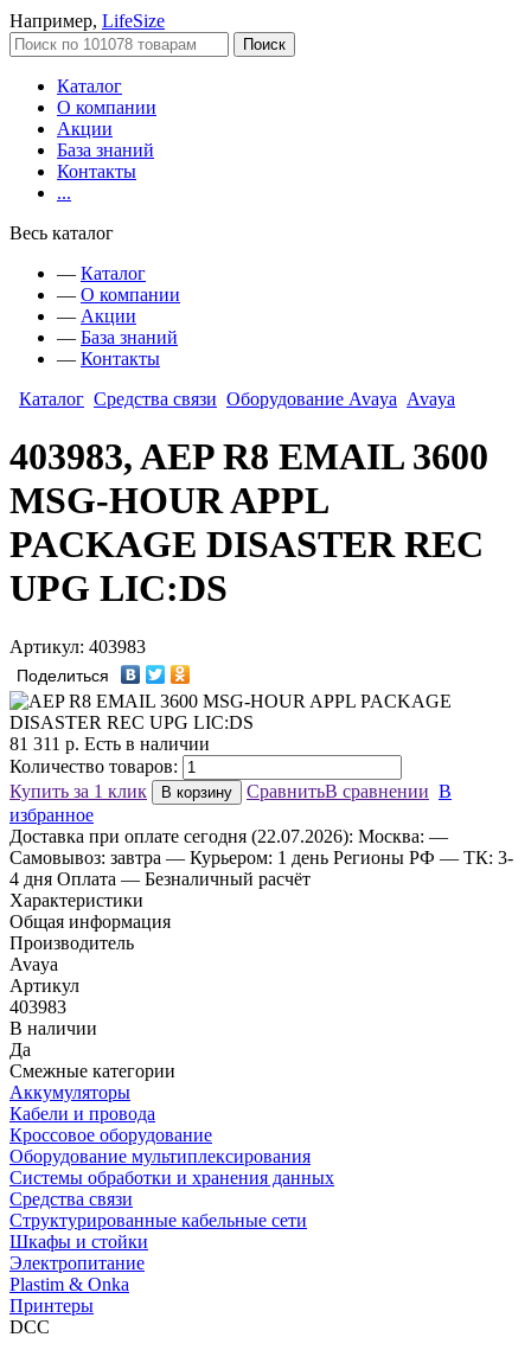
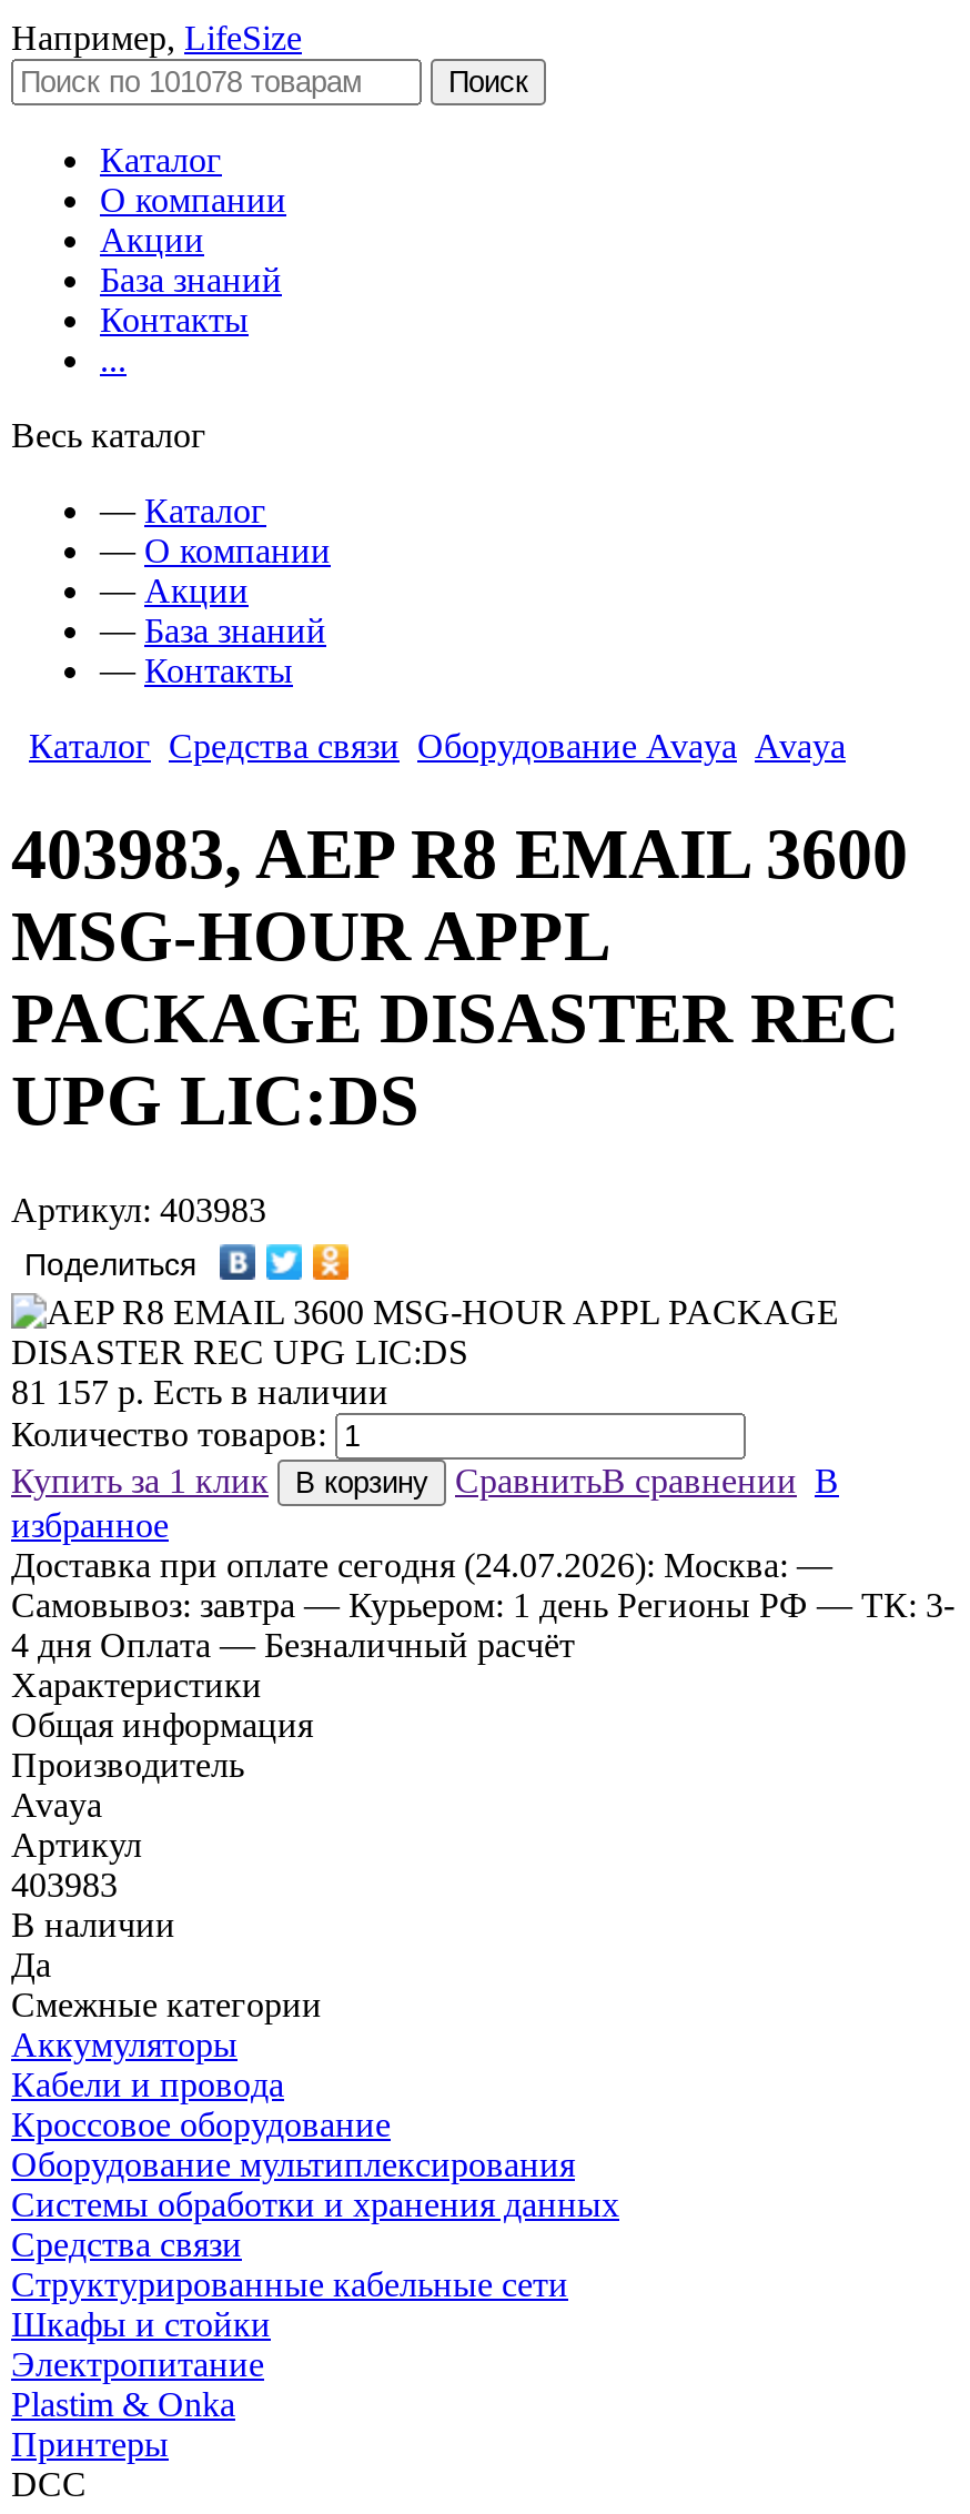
- 81 311 р. Есть в наличии
+ 81 157 р. Есть в наличии

- Доставка при оплате сегодня (22.07.2026): Москва: —
+ Доставка при оплате сегодня (24.07.2026): Москва: —
